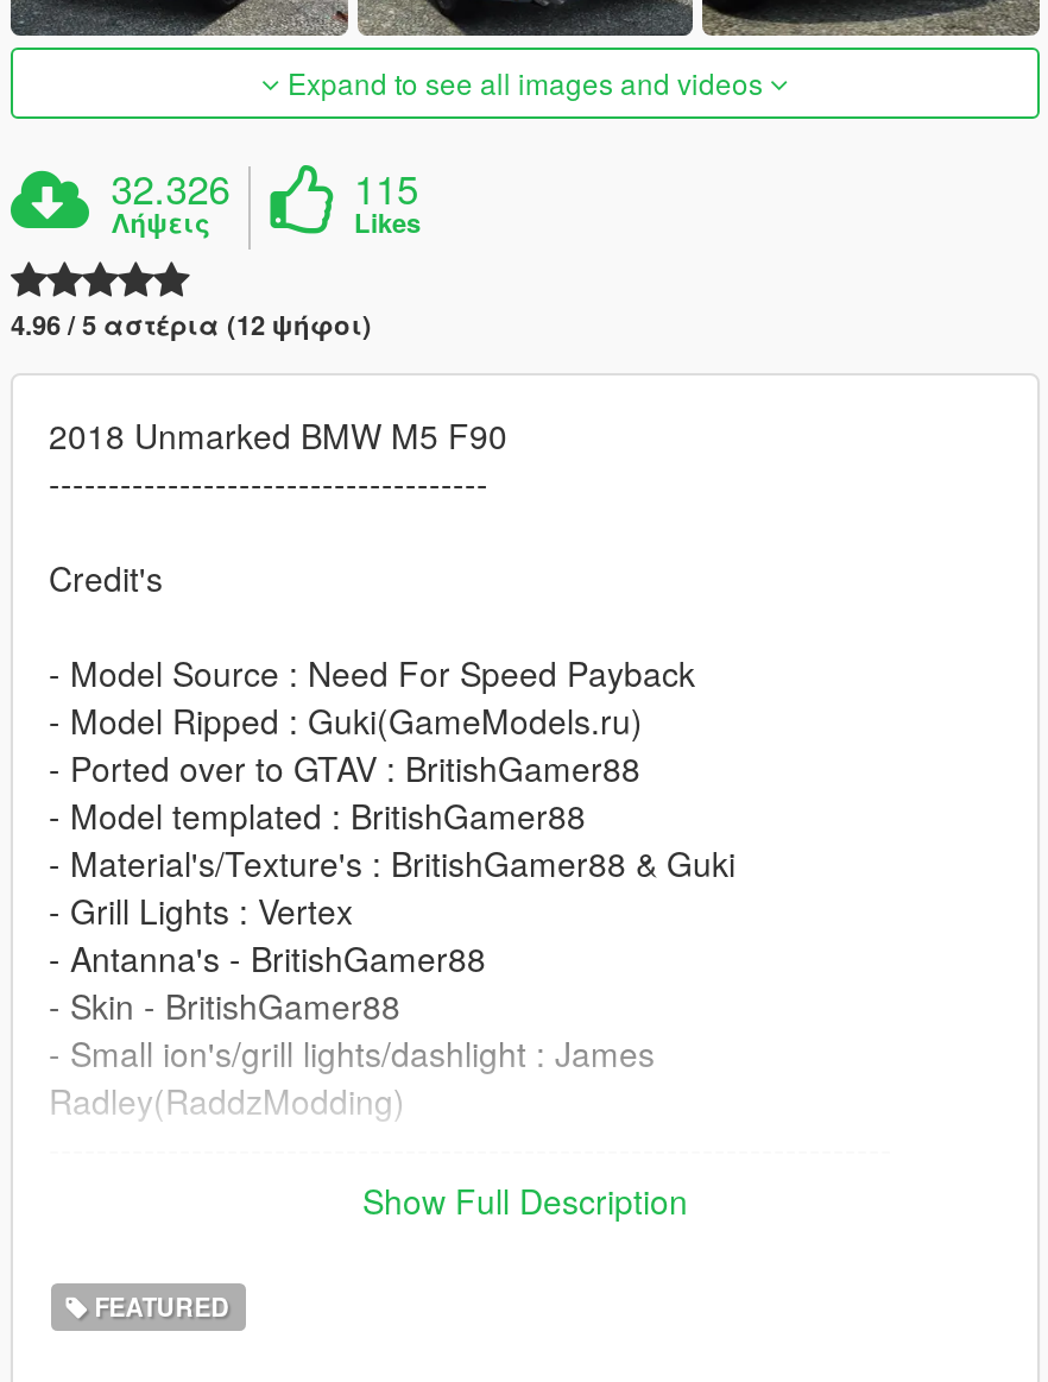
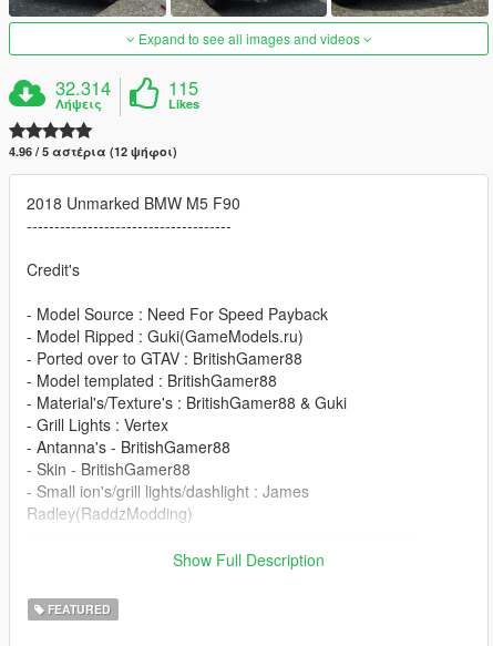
- 32.326
+ 32.314
